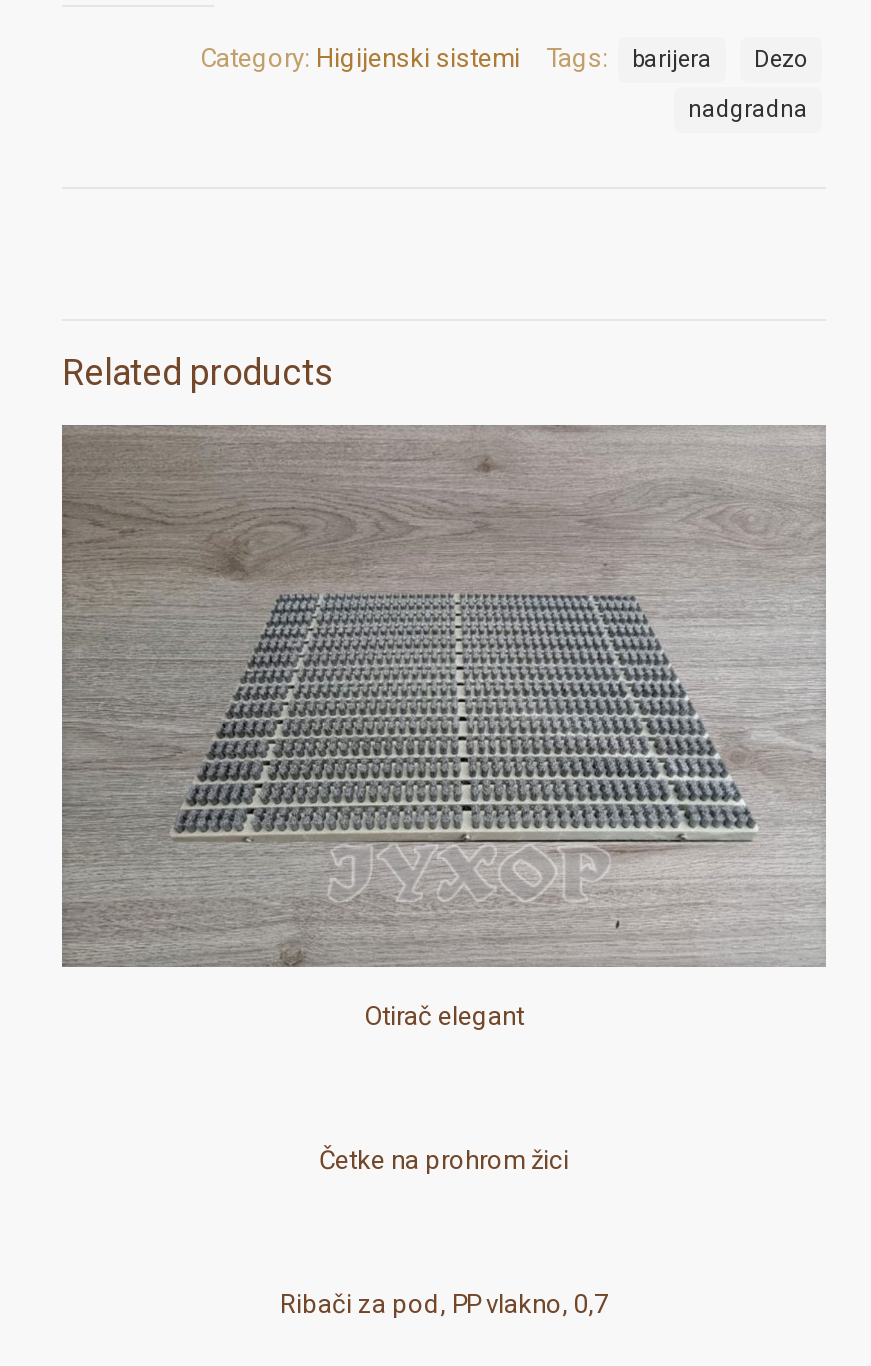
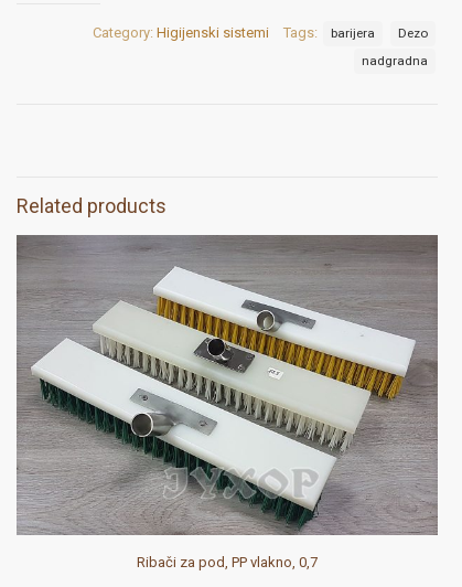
- [image]
+ [image]

- Otirač elegant

- Četke na prohrom žici
